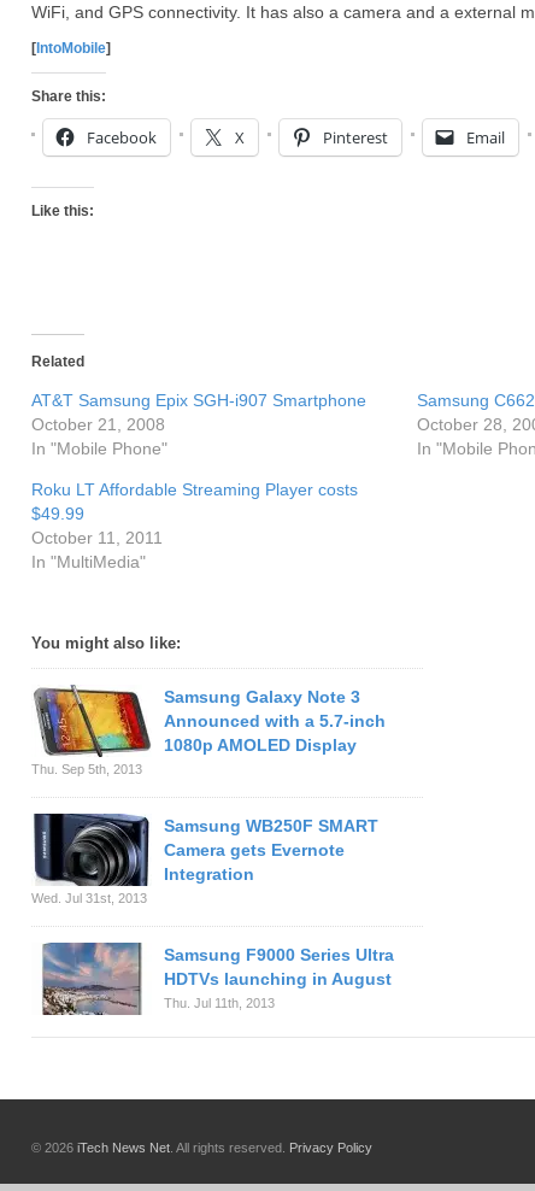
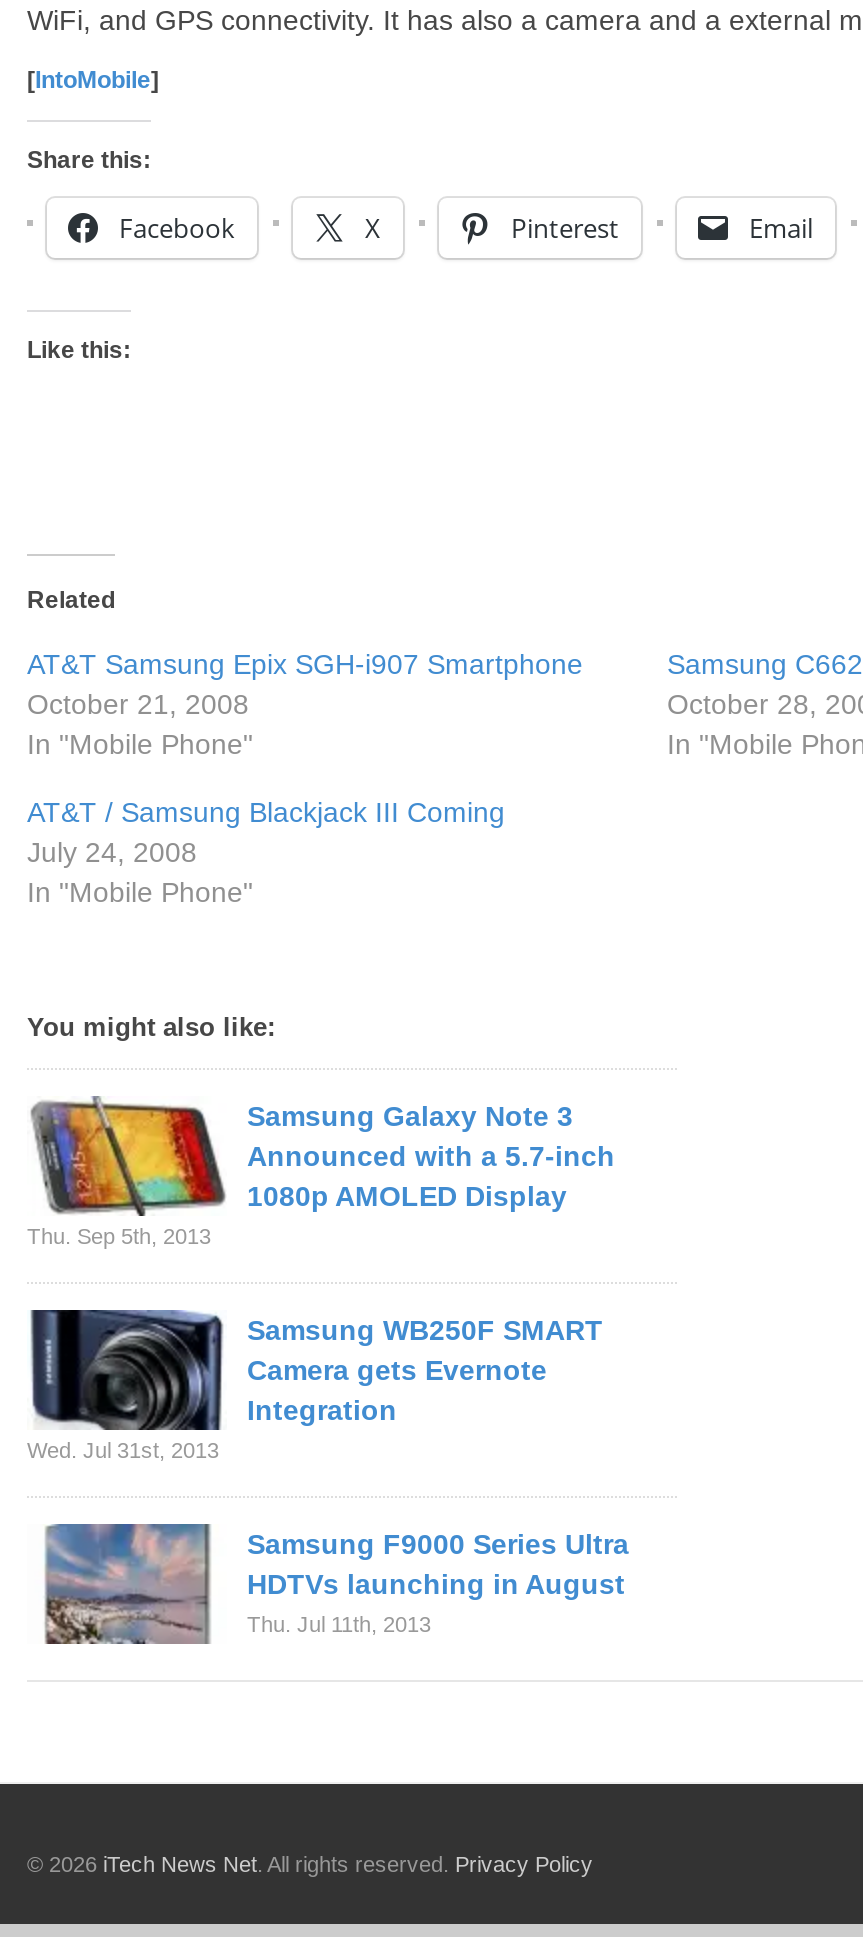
- Roku LT Affordable Streaming Player costs
- $49.99
- October 11, 2011
- In "MultiMedia"
+ AT&T / Samsung Blackjack III Coming
+ July 24, 2008
+ In "Mobile Phone"
